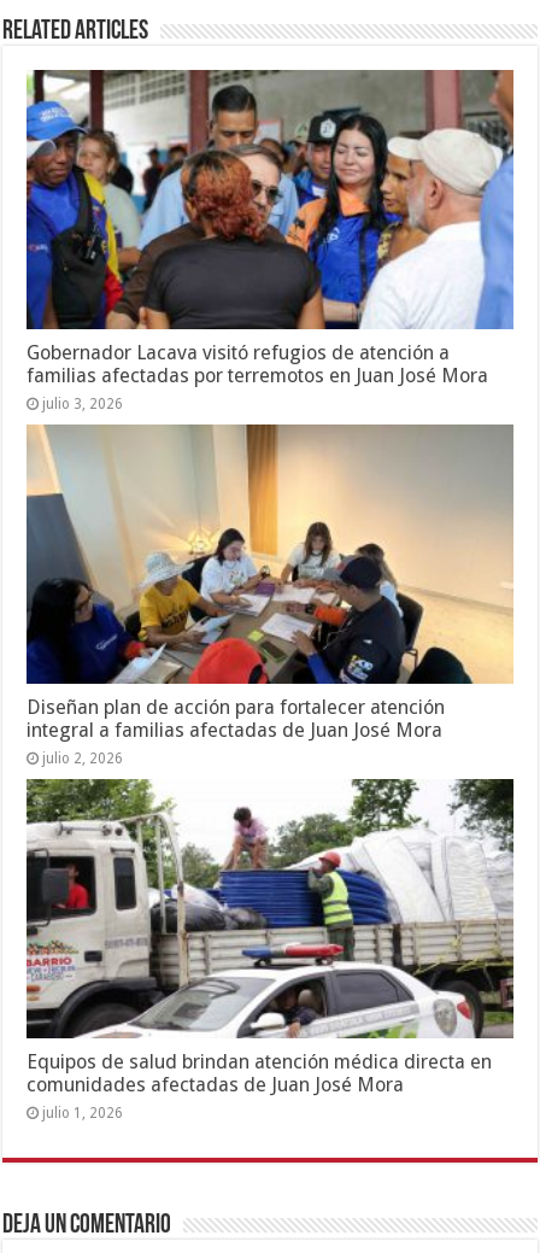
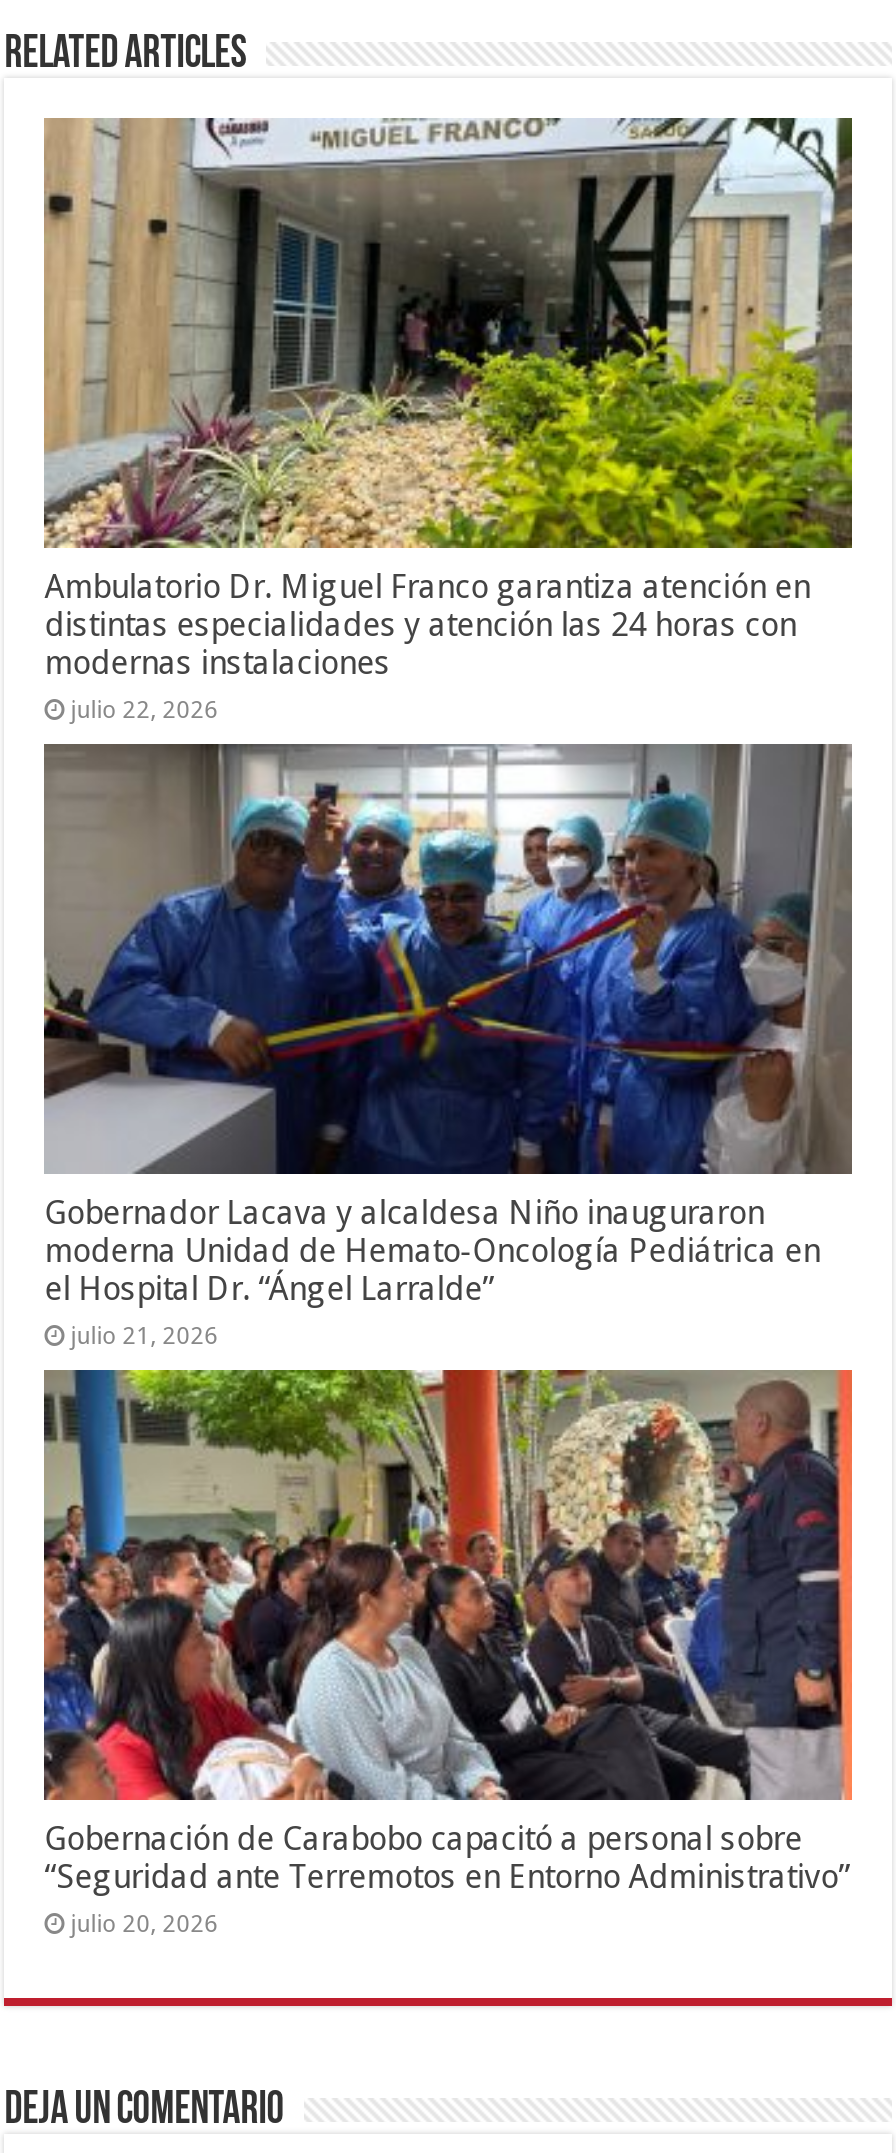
- [image]
- Gobernador Lacava visitó refugios de atención a
- familias afectadas por terremotos en Juan José Mora
- julio 3, 2026
+ [image]
+ Ambulatorio Dr. Miguel Franco garantiza atención en
+ distintas especialidades y atención las 24 horas con
+ modernas instalaciones
+ julio 22, 2026

- [image]
- Diseñan plan de acción para fortalecer atención
- integral a familias afectadas de Juan José Mora
- julio 2, 2026
+ [image]
+ Gobernador Lacava y alcaldesa Niño inauguraron
+ moderna Unidad de Hemato-Oncología Pediátrica en
+ el Hospital Dr. “Ángel Larralde”
+ julio 21, 2026

- [image]
- Equipos de salud brindan atención médica directa en
- comunidades afectadas de Juan José Mora
- julio 1, 2026
+ [image]
+ Gobernación de Carabobo capacitó a personal sobre
+ “Seguridad ante Terremotos en Entorno Administrativo”
+ julio 20, 2026
